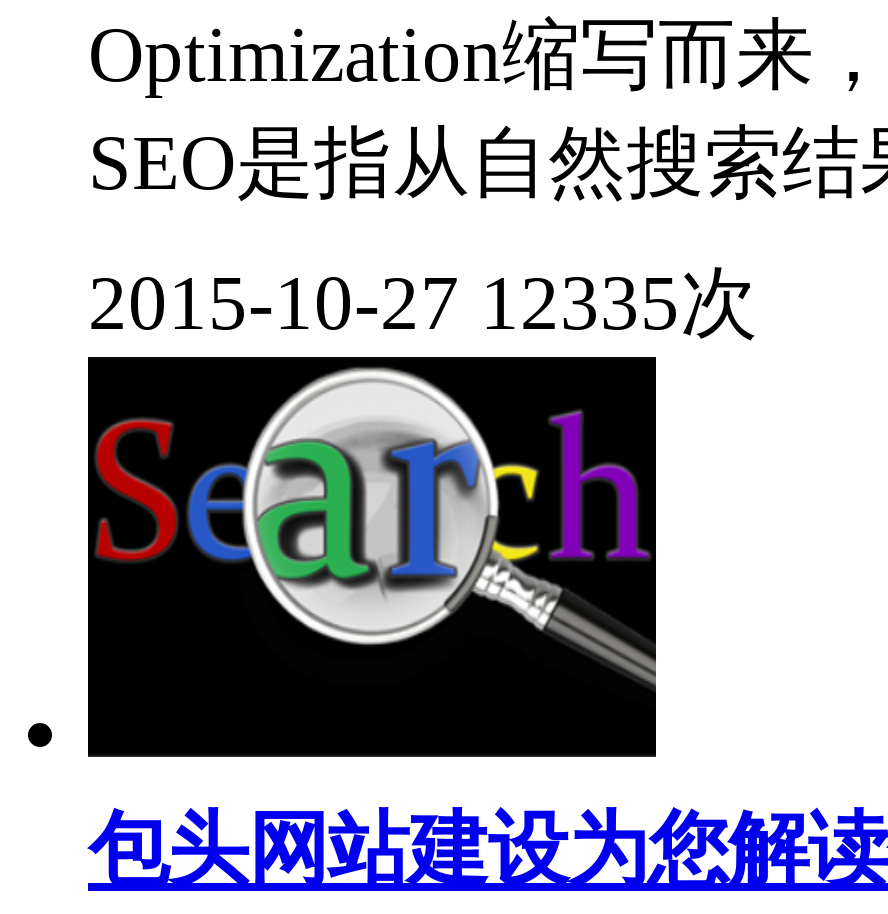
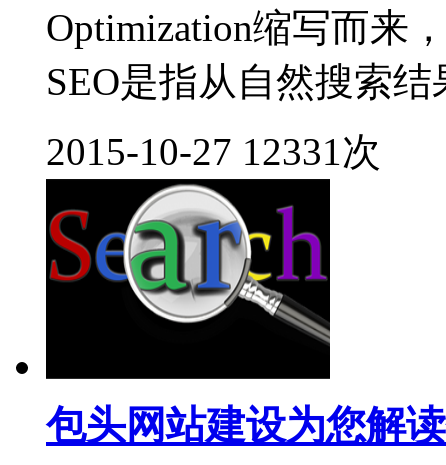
- 2015-10-27 12335次
+ 2015-10-27 12331次
